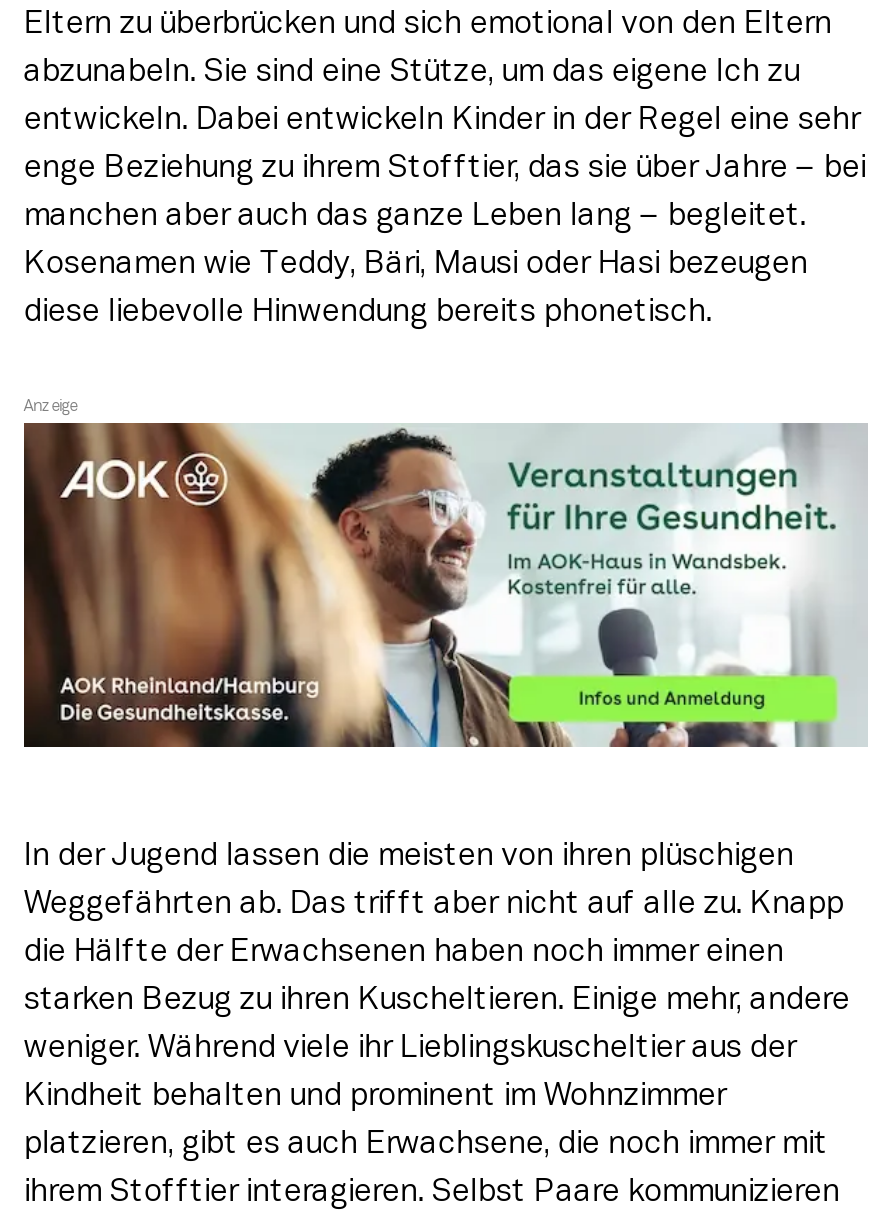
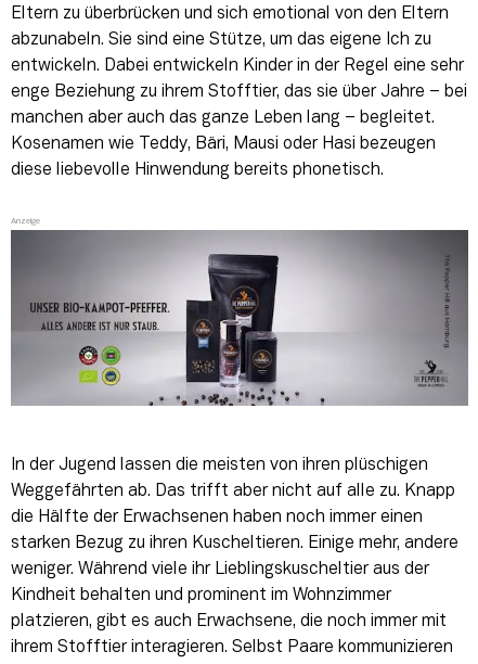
- [image]
+ [image]
